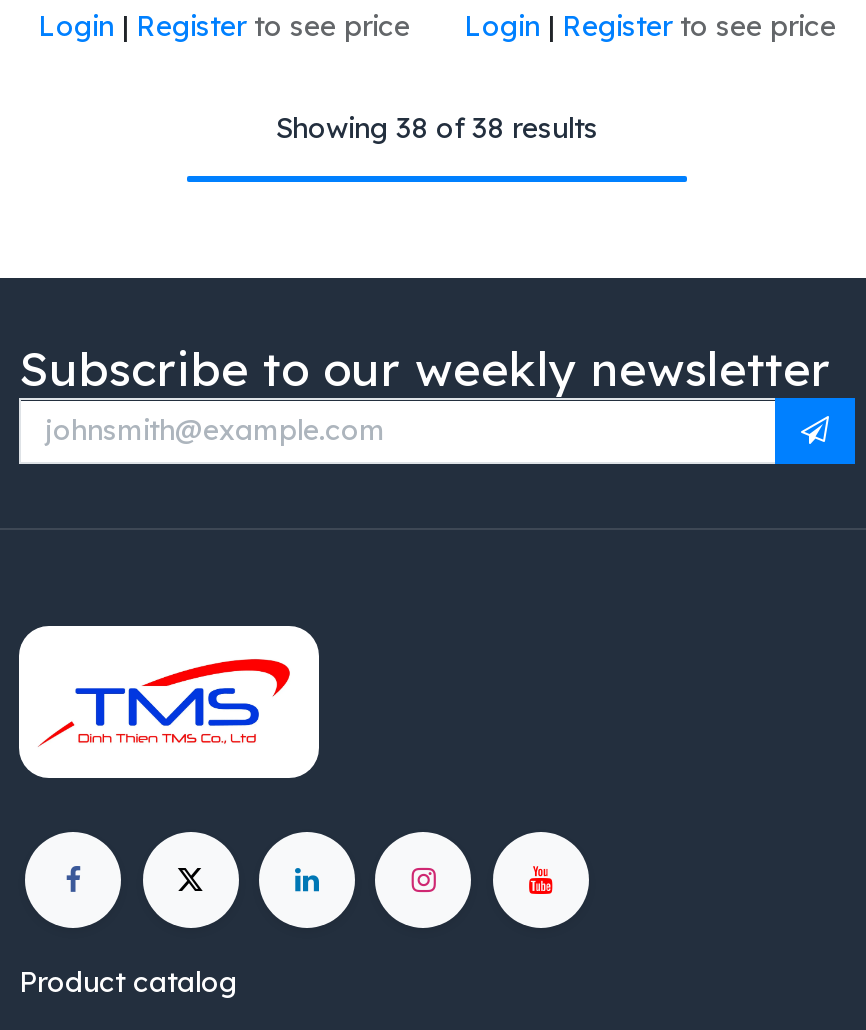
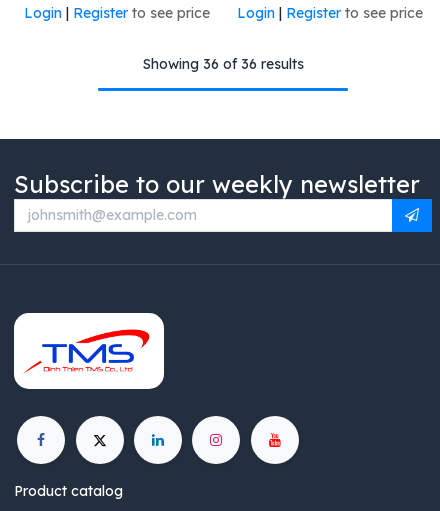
- Showing 38 of 38 results
+ Showing 36 of 36 results
